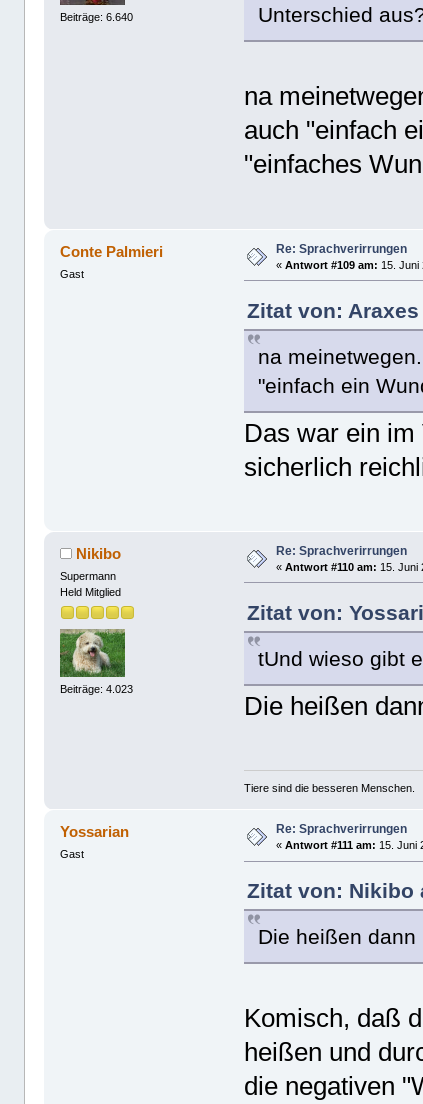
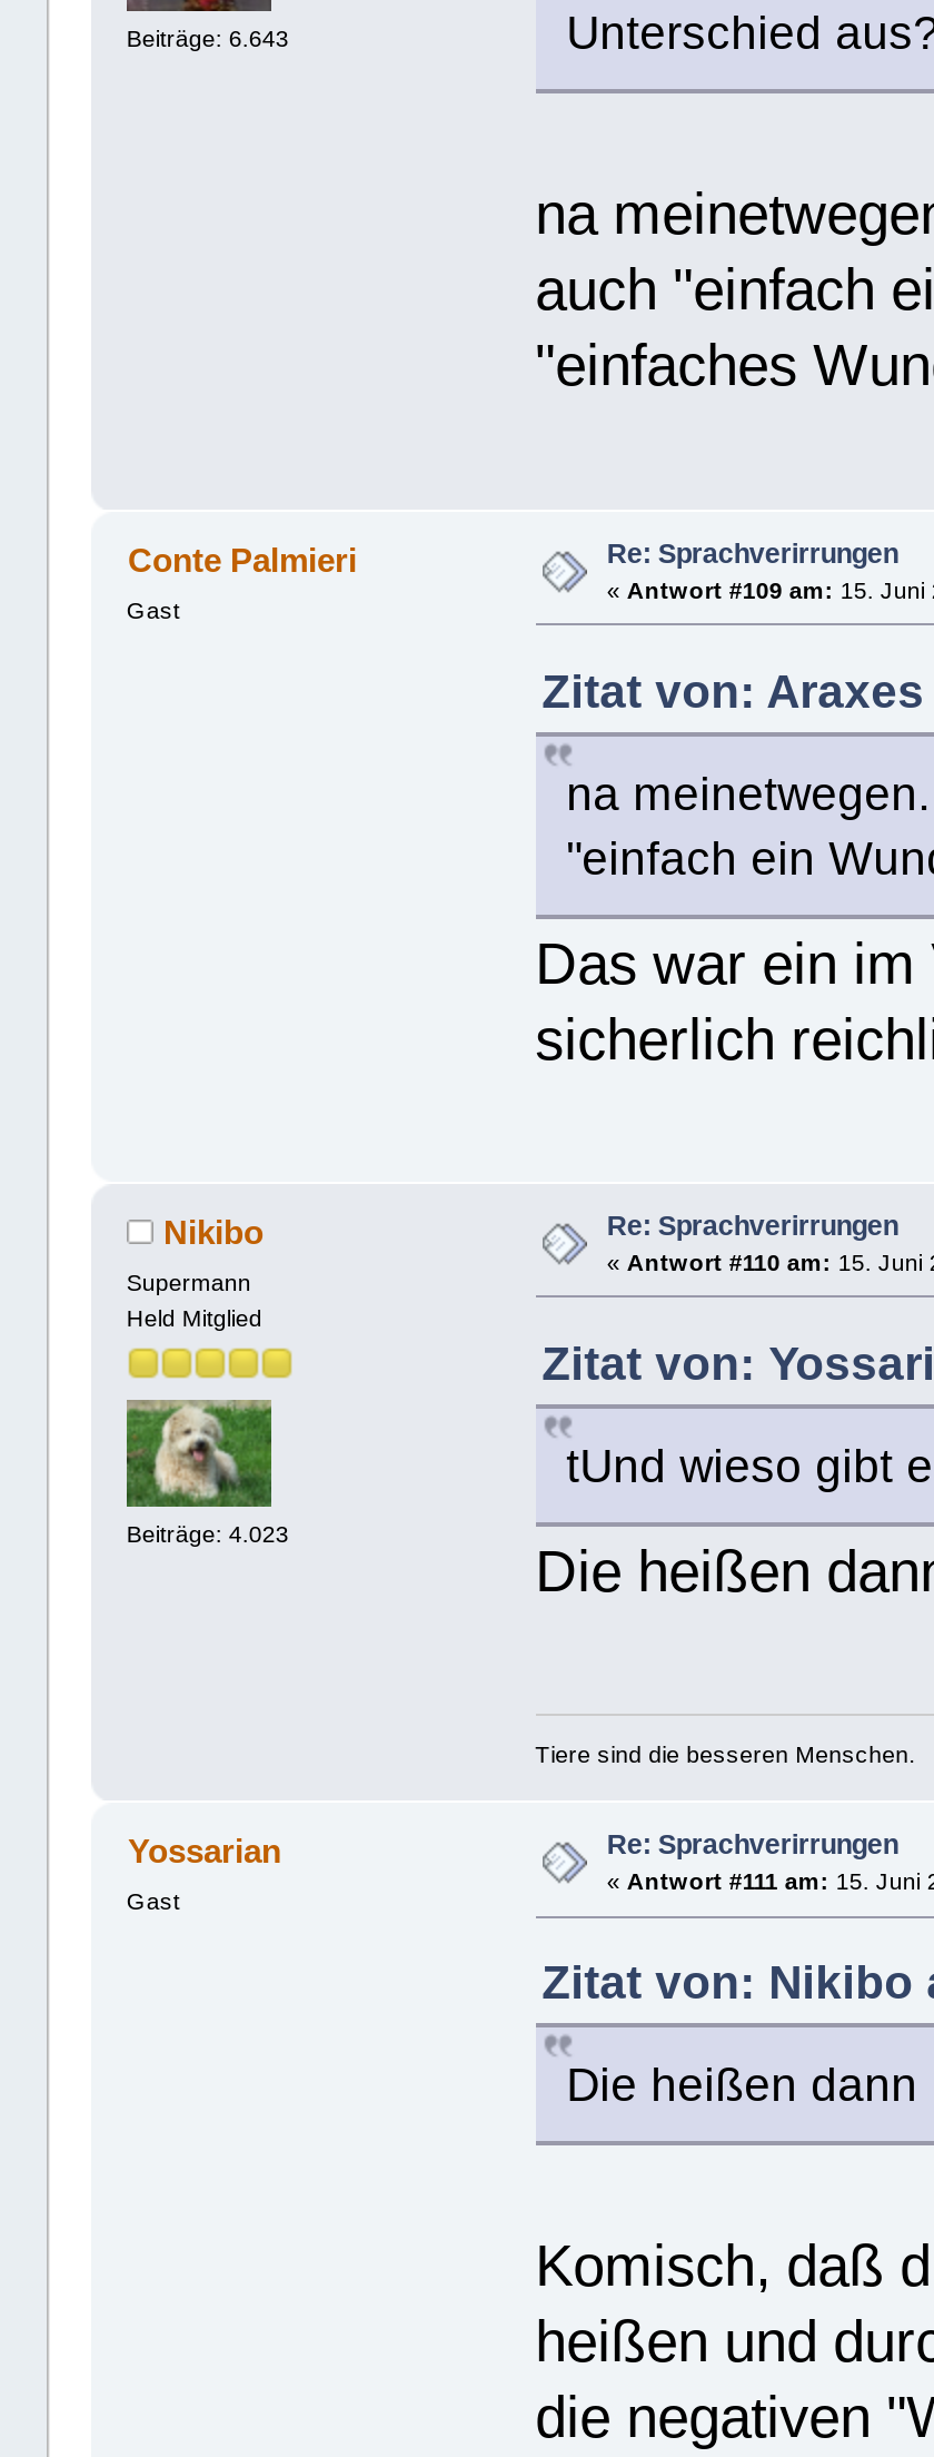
- Beiträge: 6.640
+ Beiträge: 6.643
